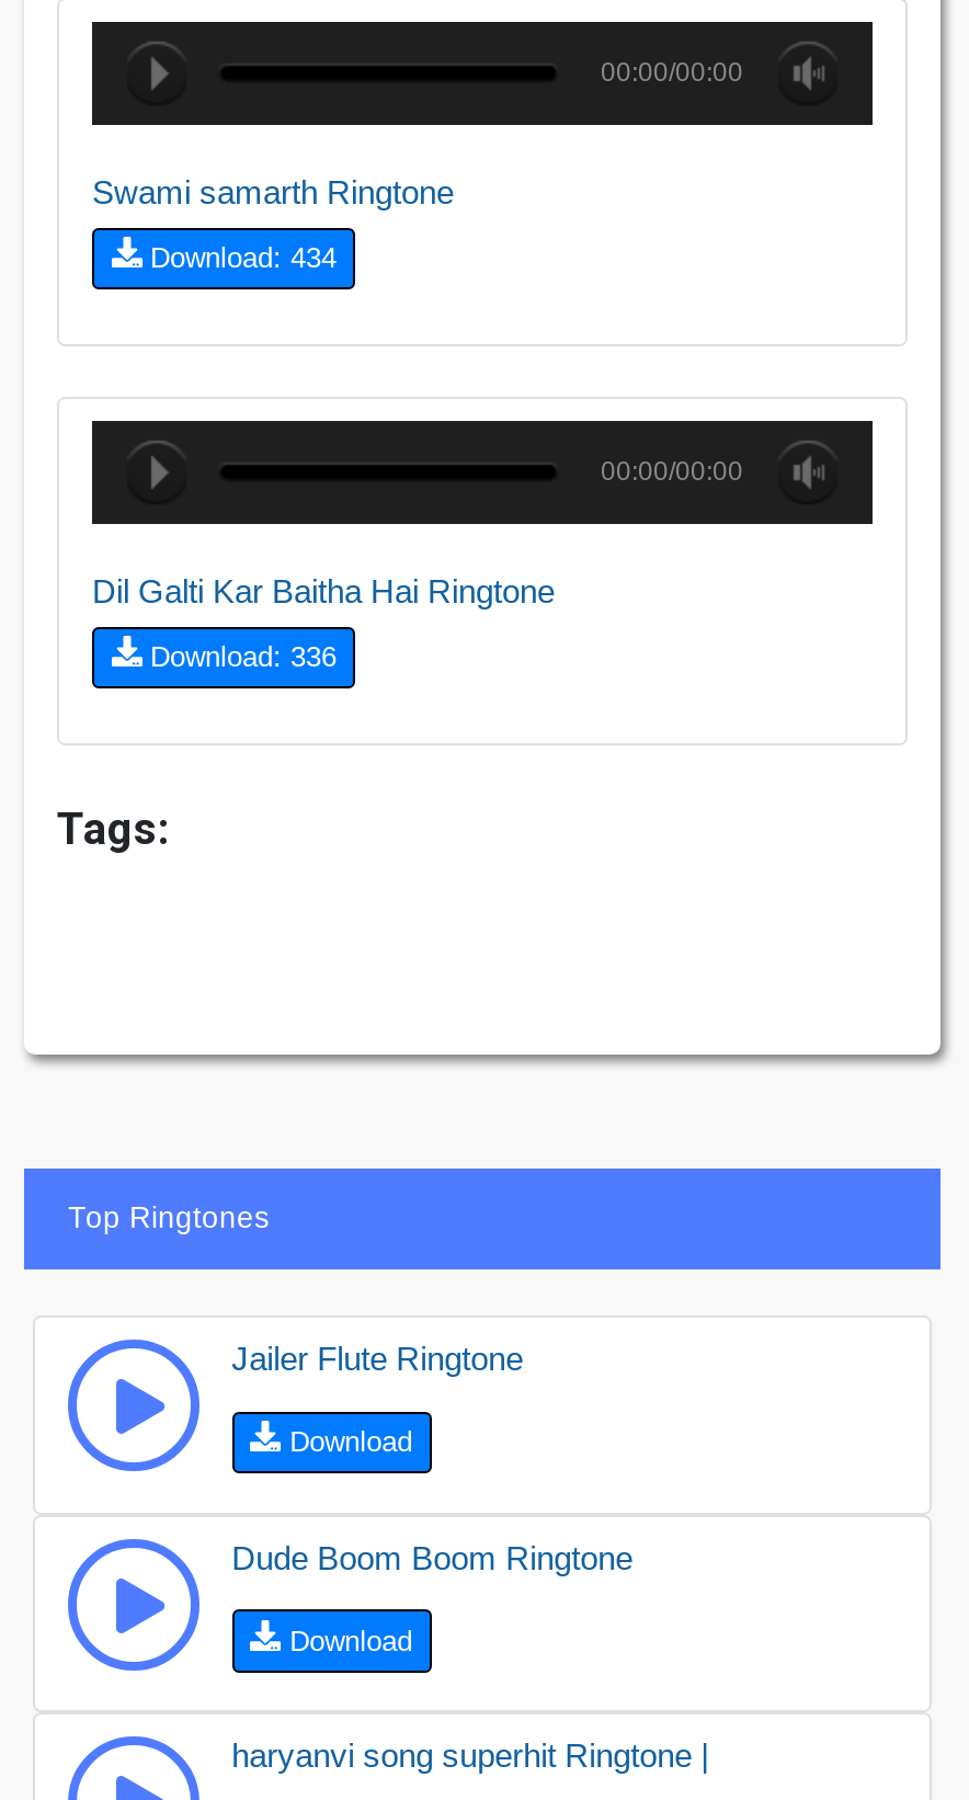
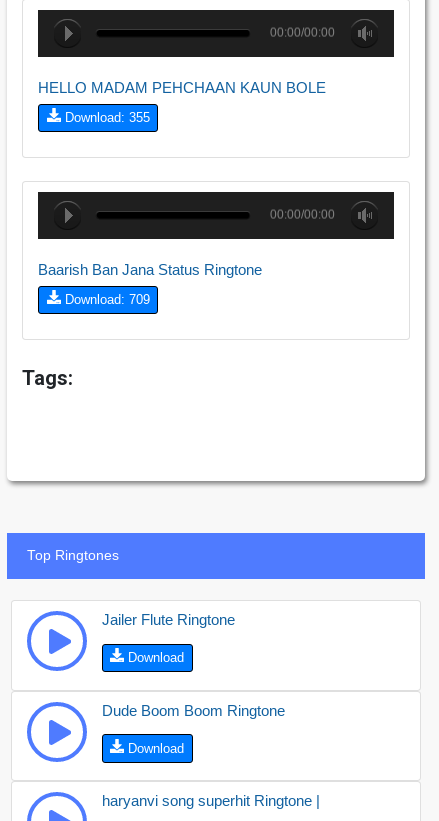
- Swami samarth Ringtone
+ HELLO MADAM PEHCHAAN KAUN BOLE

- Download: 434
+ Download: 355

- Dil Galti Kar Baitha Hai Ringtone
+ Baarish Ban Jana Status Ringtone

- Download: 336
+ Download: 709
